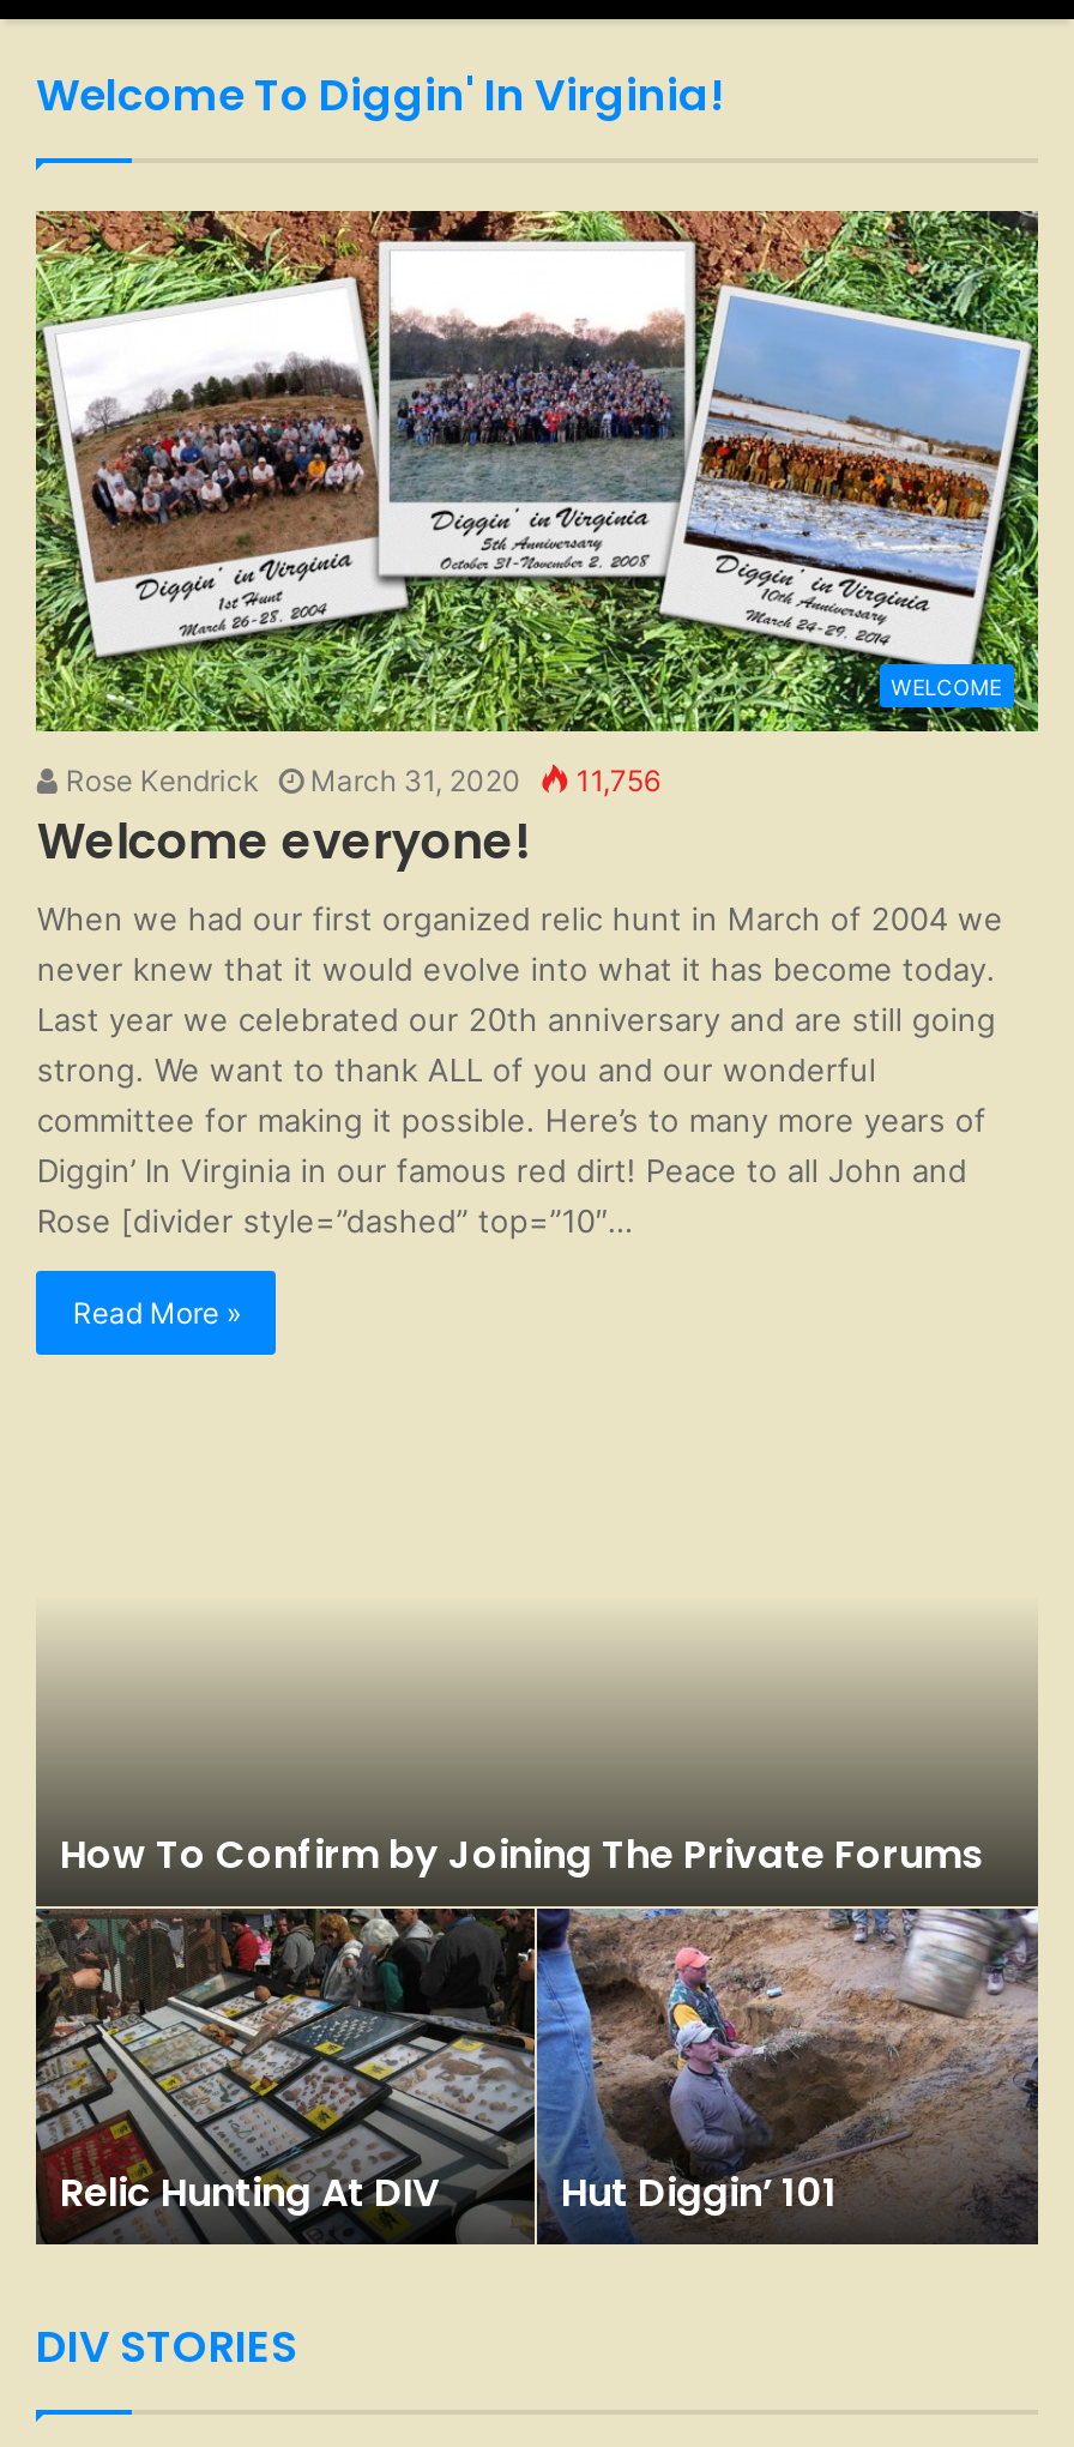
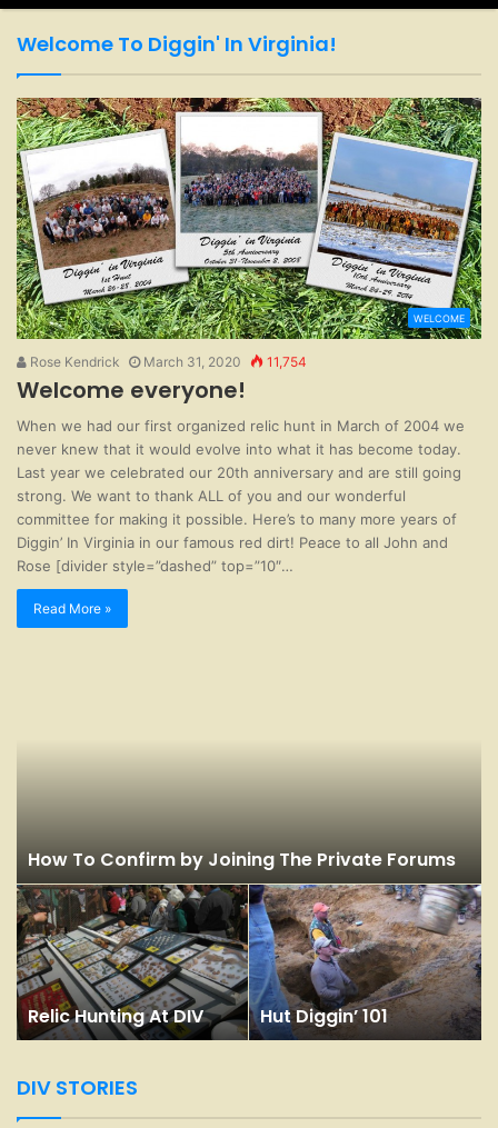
- Rose Kendrick March 31, 2020 11,756
+ Rose Kendrick March 31, 2020 11,754
